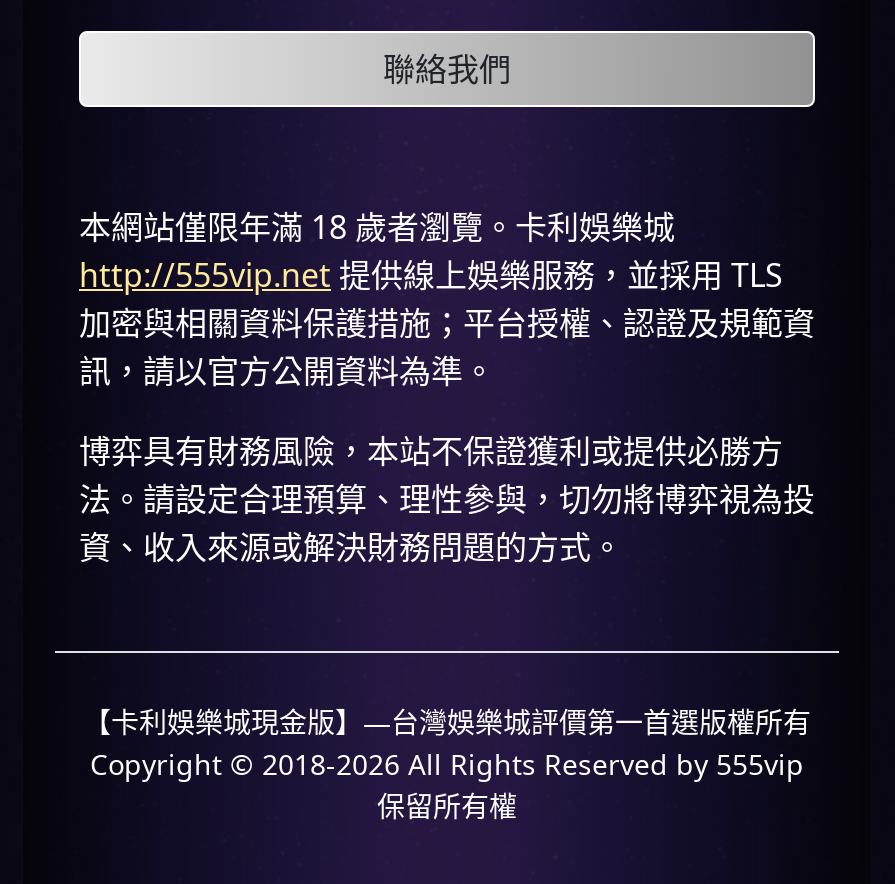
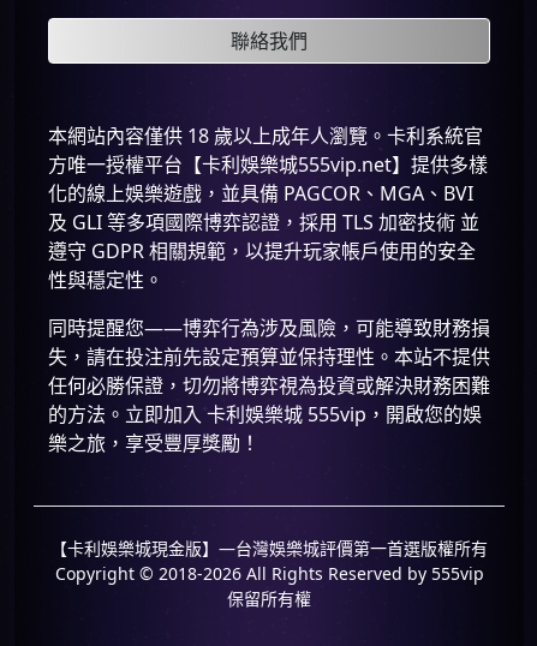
- 本網站僅限年滿 18 歲者瀏覽。卡利娛樂城
- http://555vip.net提供線上娛樂服務，並採用 TLS
- 加密與相關資料保護措施；平台授權、認證及規範資
- 訊，請以官方公開資料為準。
+ 本網站內容僅供 18 歲以上成年人瀏覽。卡利系統官
+ 方唯一授權平台【卡利娛樂城555vip.net】提供多樣
+ 化的線上娛樂遊戲，並具備 PAGCOR、MGA、BVI
+ 及 GLI 等多項國際博弈認證，採用 TLS 加密技術 並
+ 遵守 GDPR 相關規範，以提升玩家帳戶使用的安全
+ 性與穩定性。

- 博弈具有財務風險，本站不保證獲利或提供必勝方
- 法。請設定合理預算、理性參與，切勿將博弈視為投
- 資、收入來源或解決財務問題的方式。
+ 同時提醒您——博弈行為涉及風險，可能導致財務損
+ 失，請在投注前先設定預算並保持理性。本站不提供
+ 任何必勝保證，切勿將博弈視為投資或解決財務困難
+ 的方法。立即加入 卡利娛樂城 555vip，開啟您的娛
+ 樂之旅，享受豐厚獎勵！
